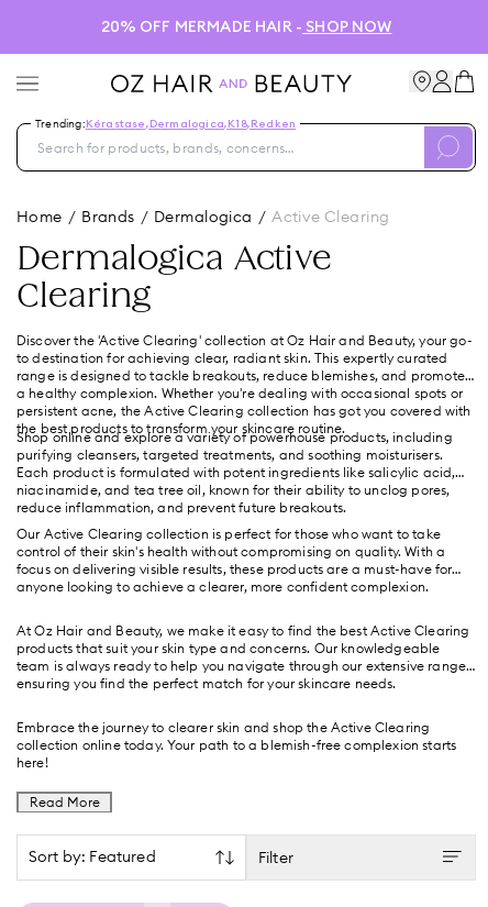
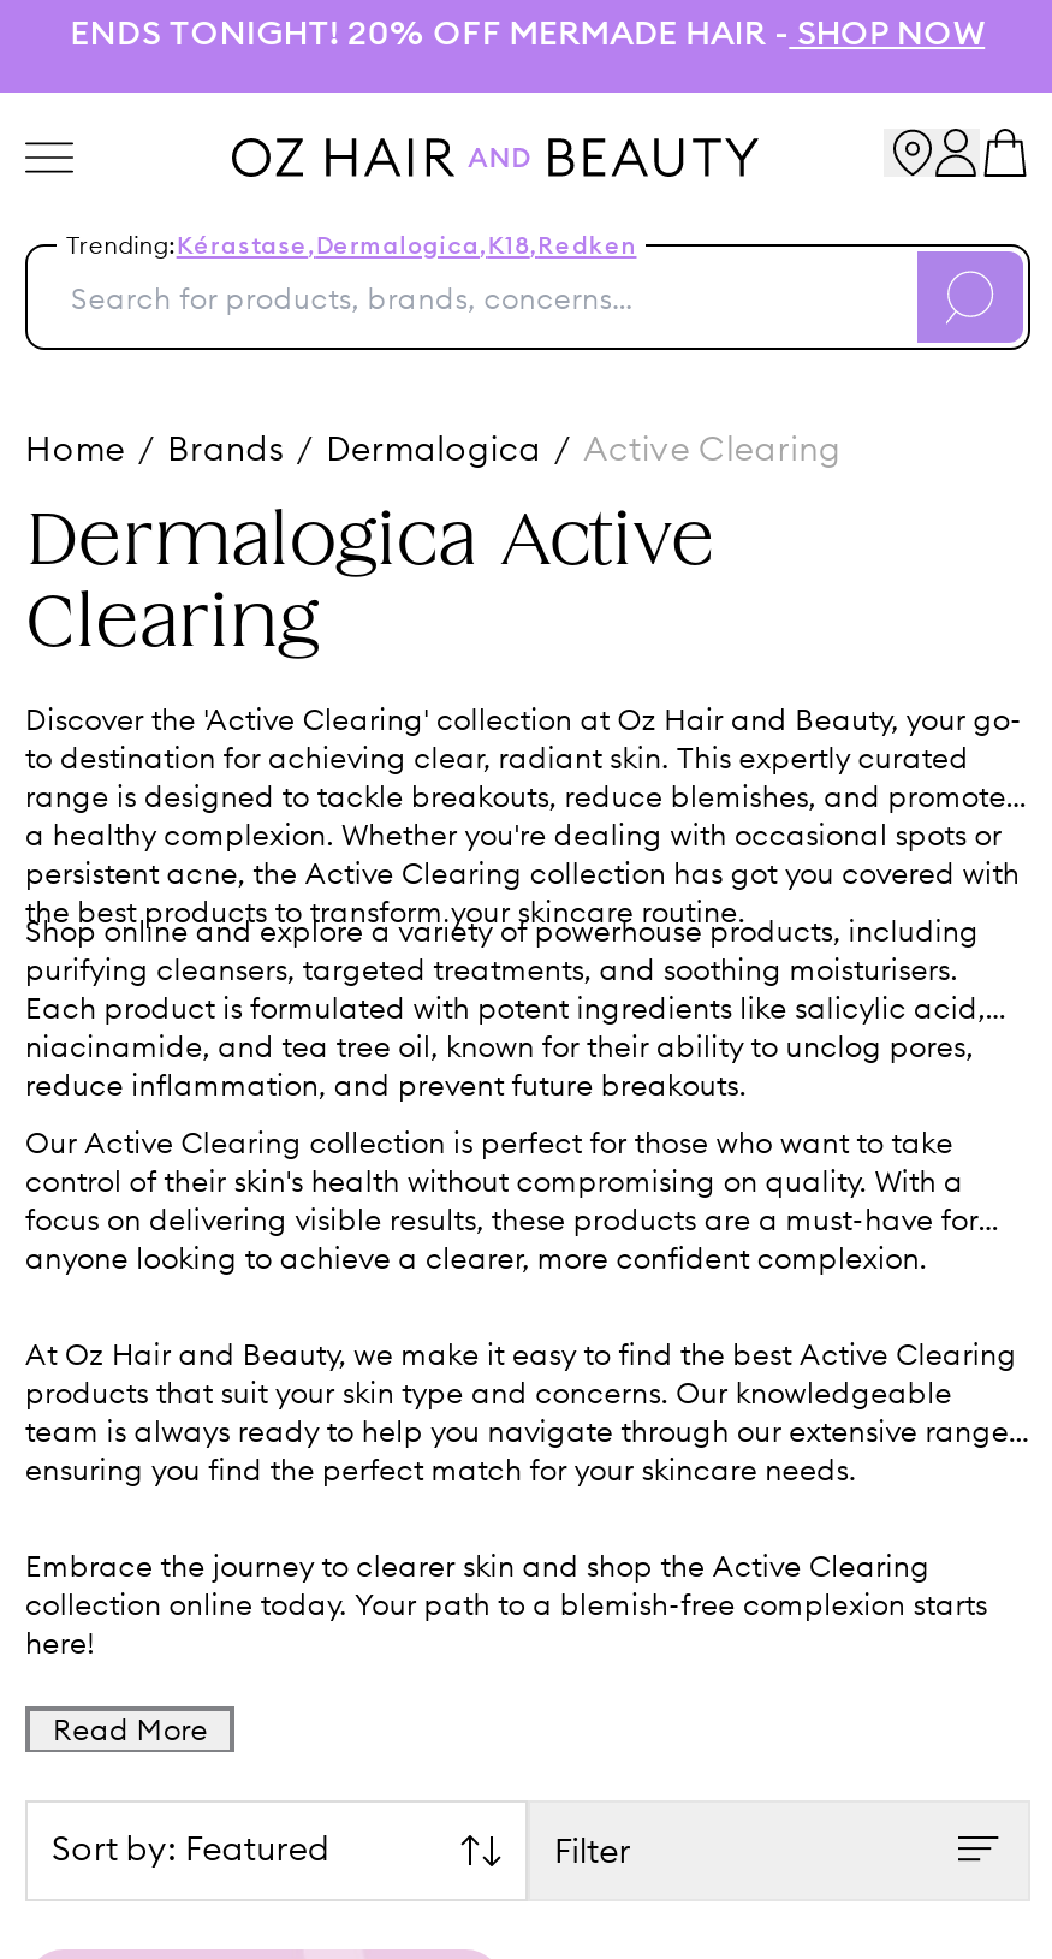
- 20% OFF MERMADE HAIR - SHOP NOW
+ ENDS TONIGHT! 20% OFF MERMADE HAIR - SHOP NOW
